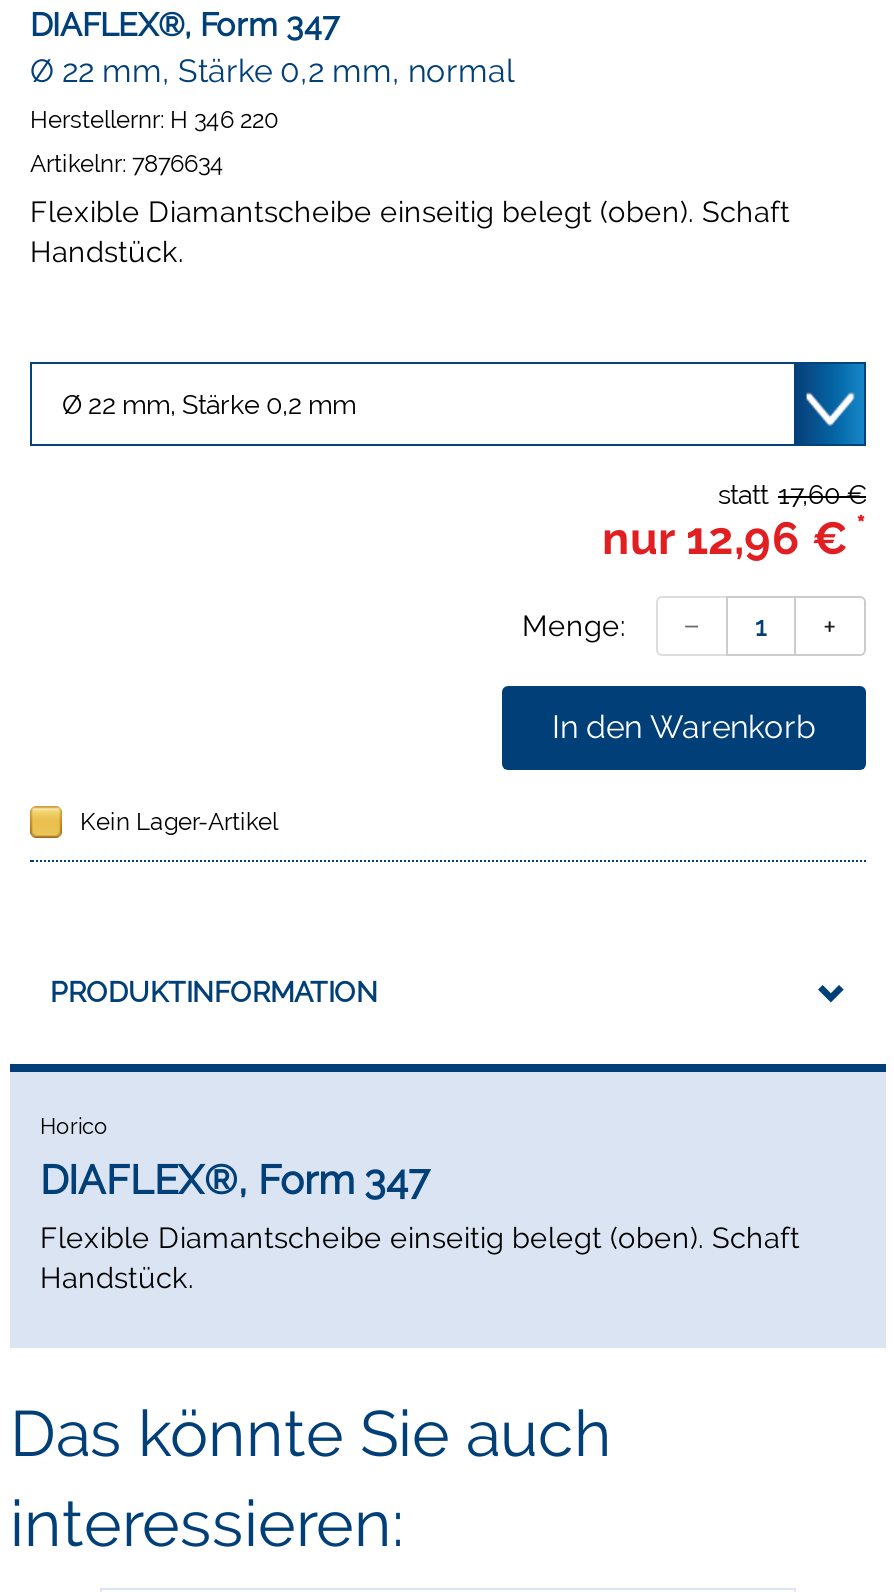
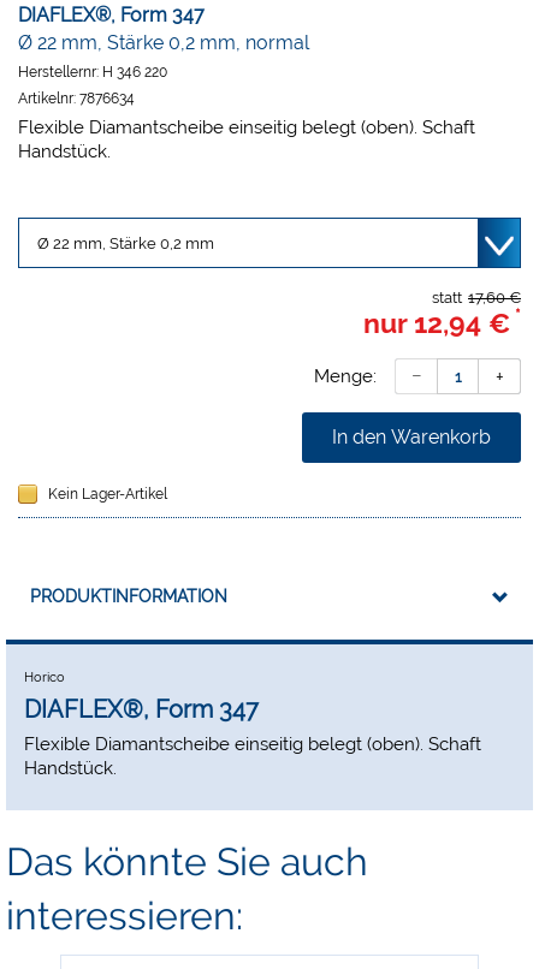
- nur 12,96 €*
+ nur 12,94 €*
